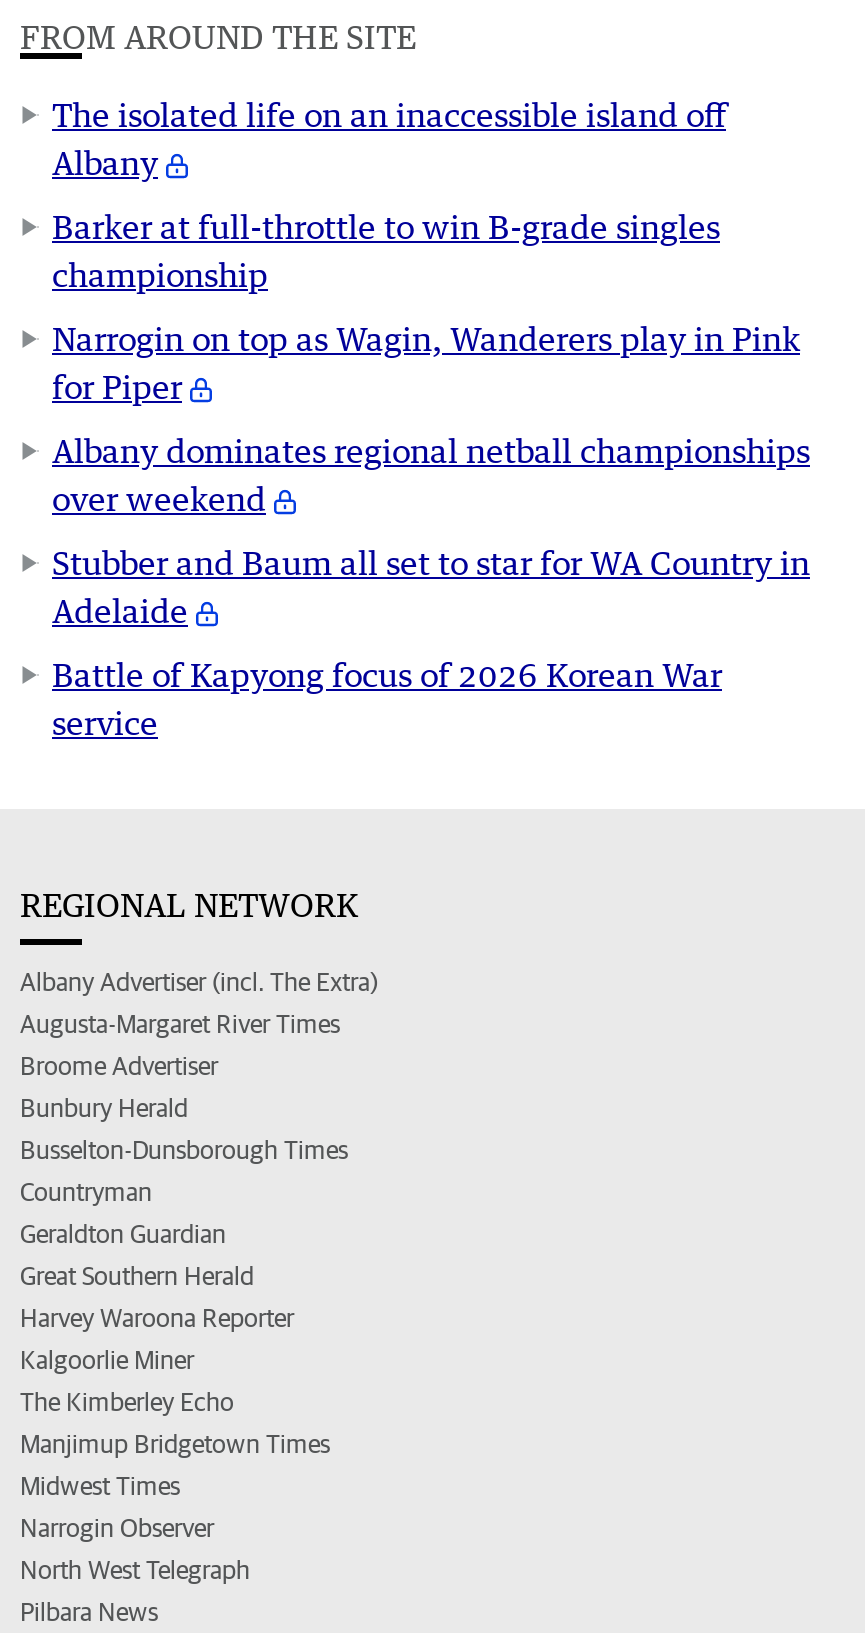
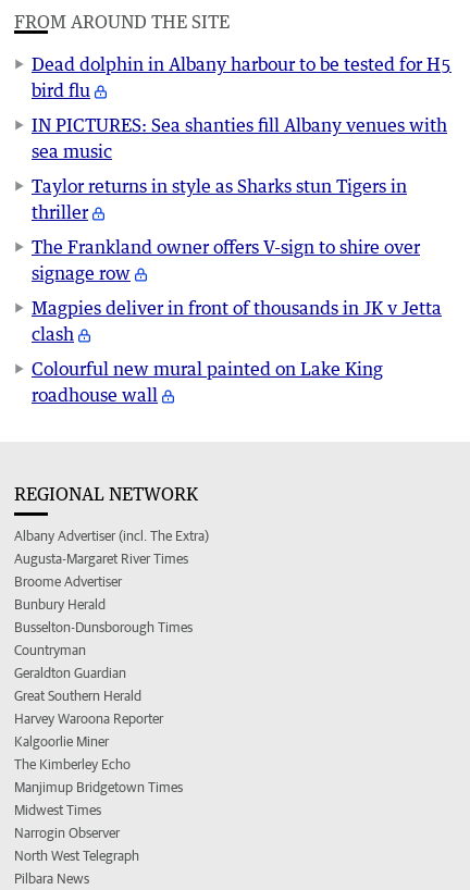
- The isolated life on an inaccessible island off
- Albany
+ Dead dolphin in Albany harbour to be tested for H5
+ bird flu

- Barker at full-throttle to win B-grade singles
- championship
+ IN PICTURES: Sea shanties fill Albany venues with
+ sea music

- Narrogin on top as Wagin, Wanderers play in Pink
- for Piper
+ Taylor returns in style as Sharks stun Tigers in
+ thriller

- Albany dominates regional netball championships
- over weekend
+ The Frankland owner offers V-sign to shire over
+ signage row

- Stubber and Baum all set to star for WA Country in
- Adelaide
+ Magpies deliver in front of thousands in JK v Jetta
+ clash

- Battle of Kapyong focus of 2026 Korean War
- service
+ Colourful new mural painted on Lake King
+ roadhouse wall
